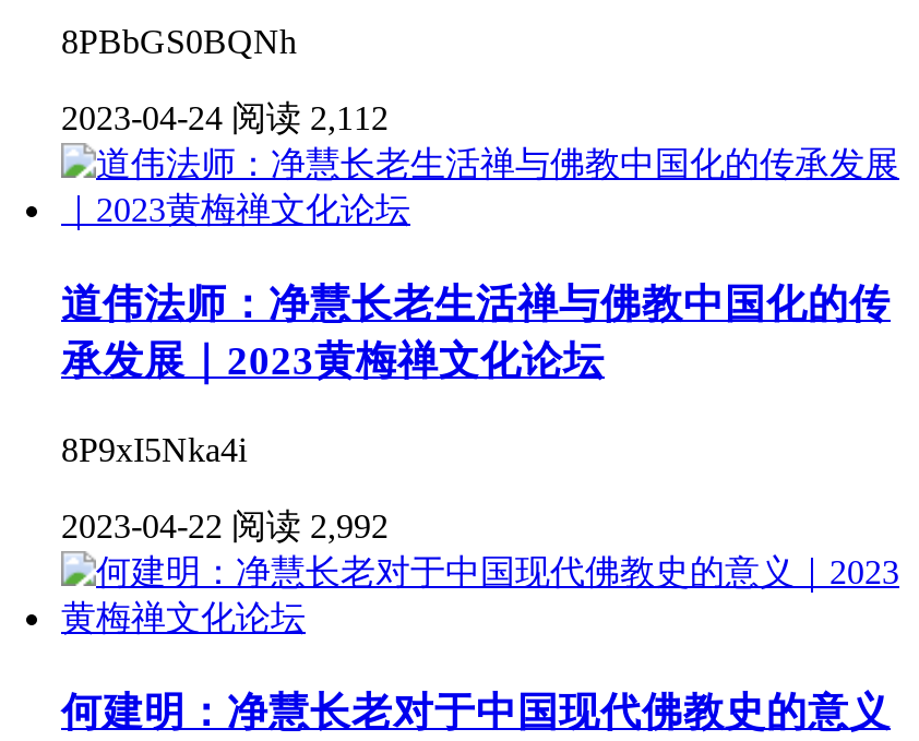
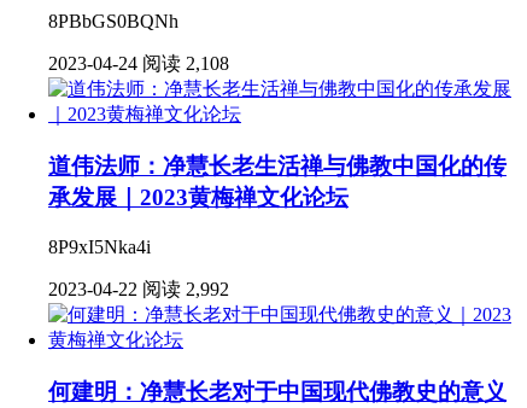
- 2023-04-24 阅读 2,112
+ 2023-04-24 阅读 2,108
